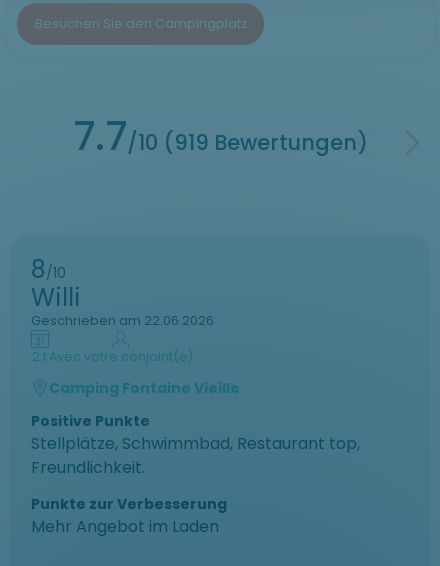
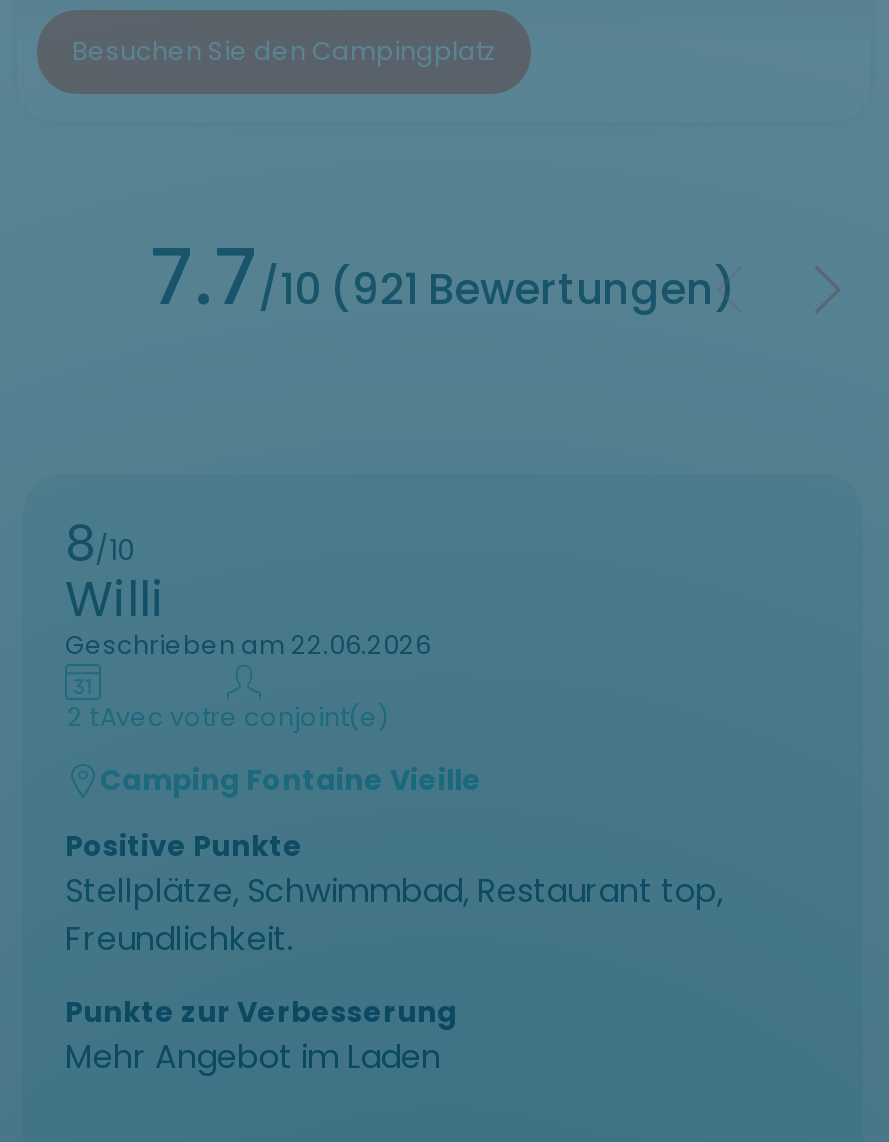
- 7.7/10 (919 Bewertungen)
+ 7.7/10 (921 Bewertungen)
